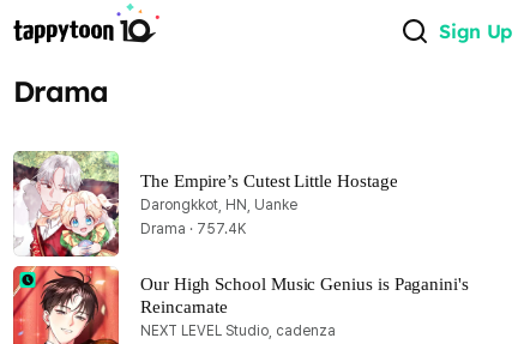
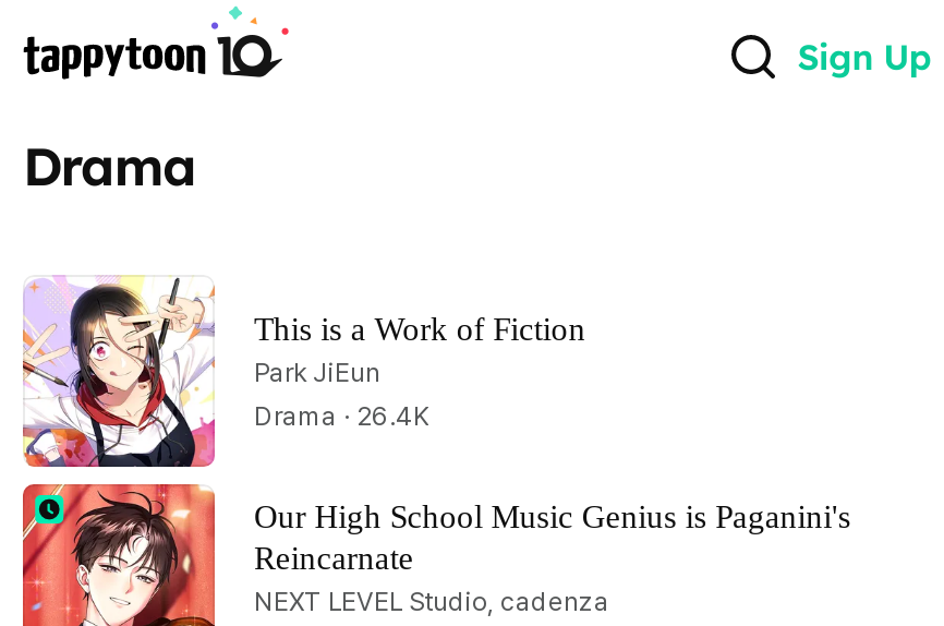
- [image]
- The Empire’s Cutest Little Hostage
- Darongkkot, HN, Uanke
- Drama · 757.4K
+ [image]
+ This is a Work of Fiction
+ Park JiEun
+ Drama · 26.4K
